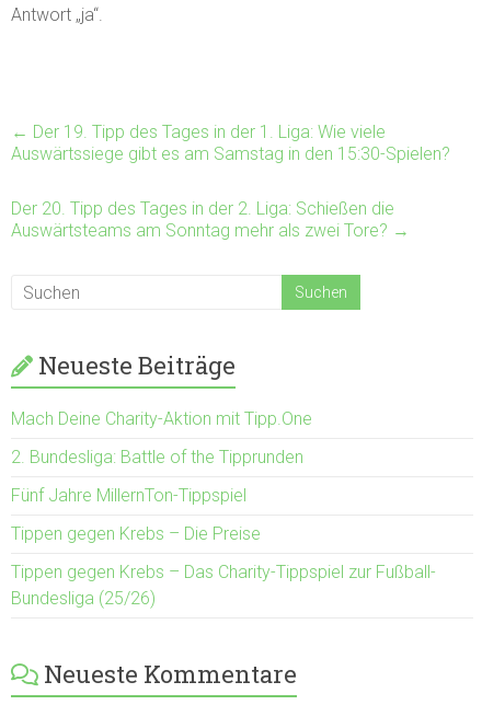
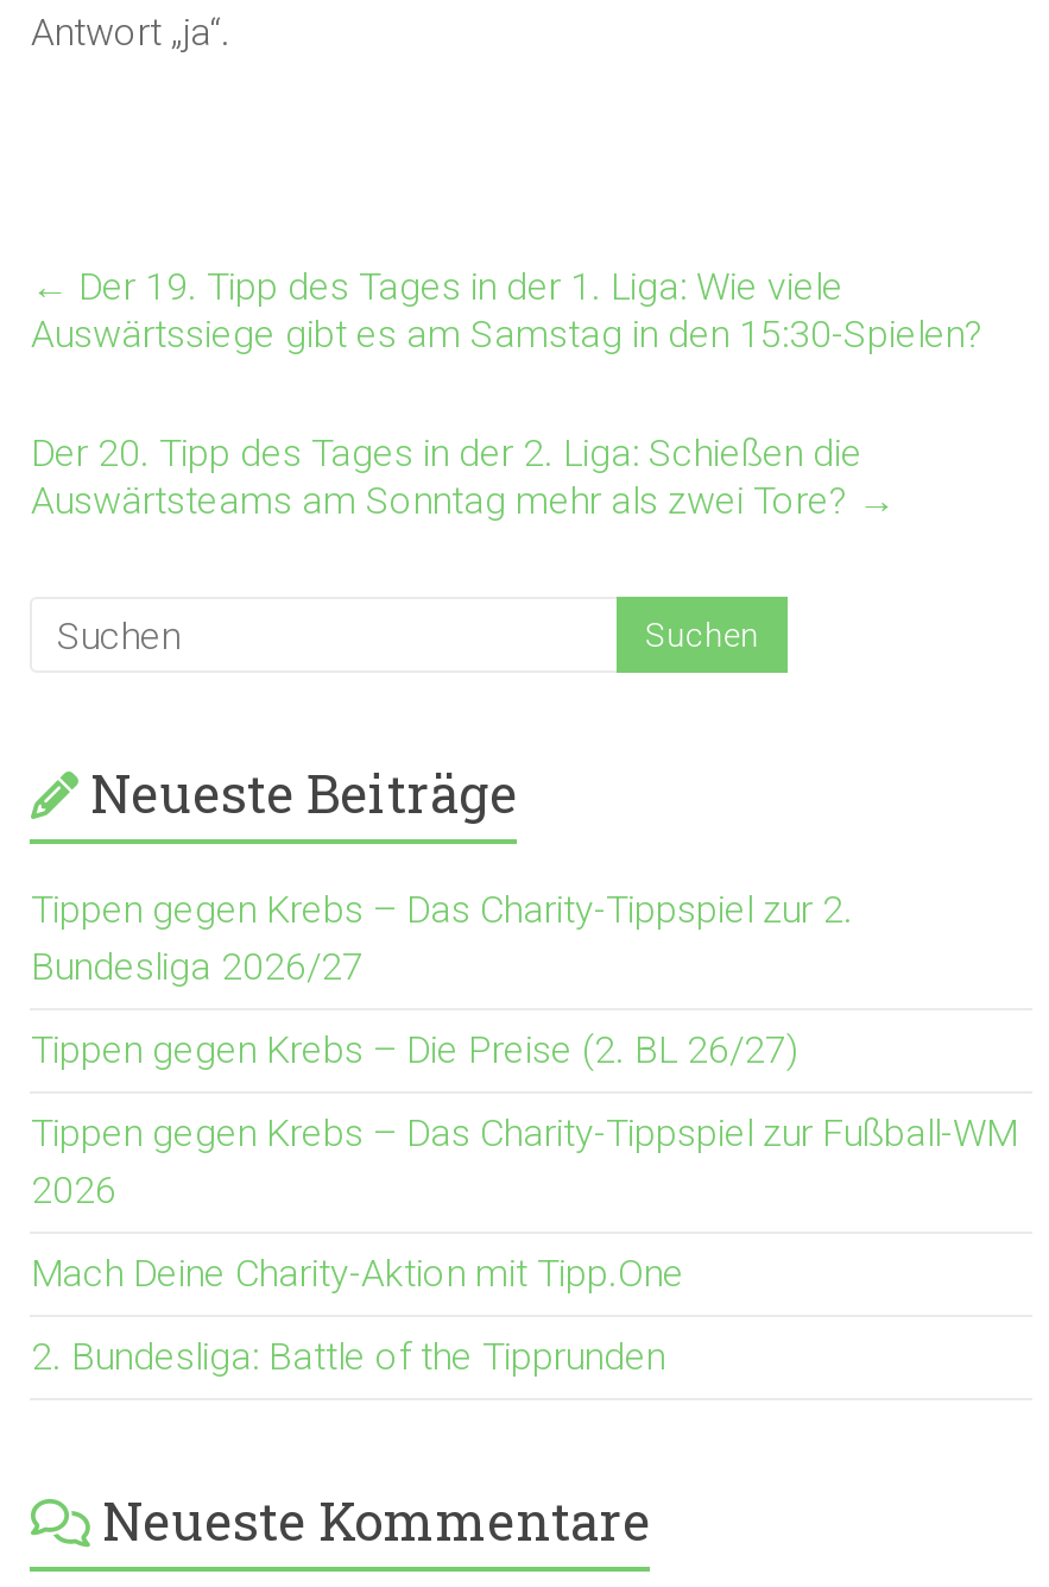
+ Tippen gegen Krebs – Das Charity-Tippspiel zur 2.
+ Bundesliga 2026/27
+ Tippen gegen Krebs – Die Preise (2. BL 26/27)
+ Tippen gegen Krebs – Das Charity-Tippspiel zur Fußball-WM
+ 2026

moved down: Mach Deine Charity-Aktion mit Tipp.One | 2. Bundesliga: Battle of the Tipprunden

- Fünf Jahre MillernTon-Tippspiel
- Tippen gegen Krebs – Die Preise
- Tippen gegen Krebs – Das Charity-Tippspiel zur Fußball-
- Bundesliga (25/26)
